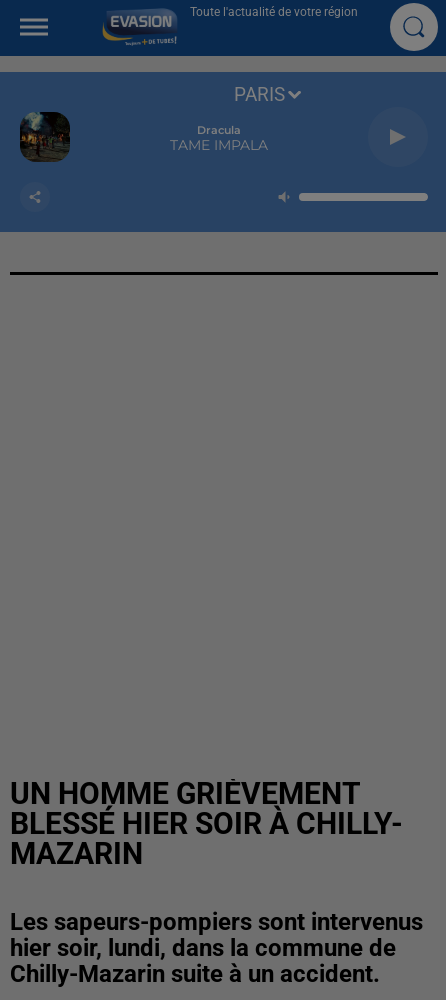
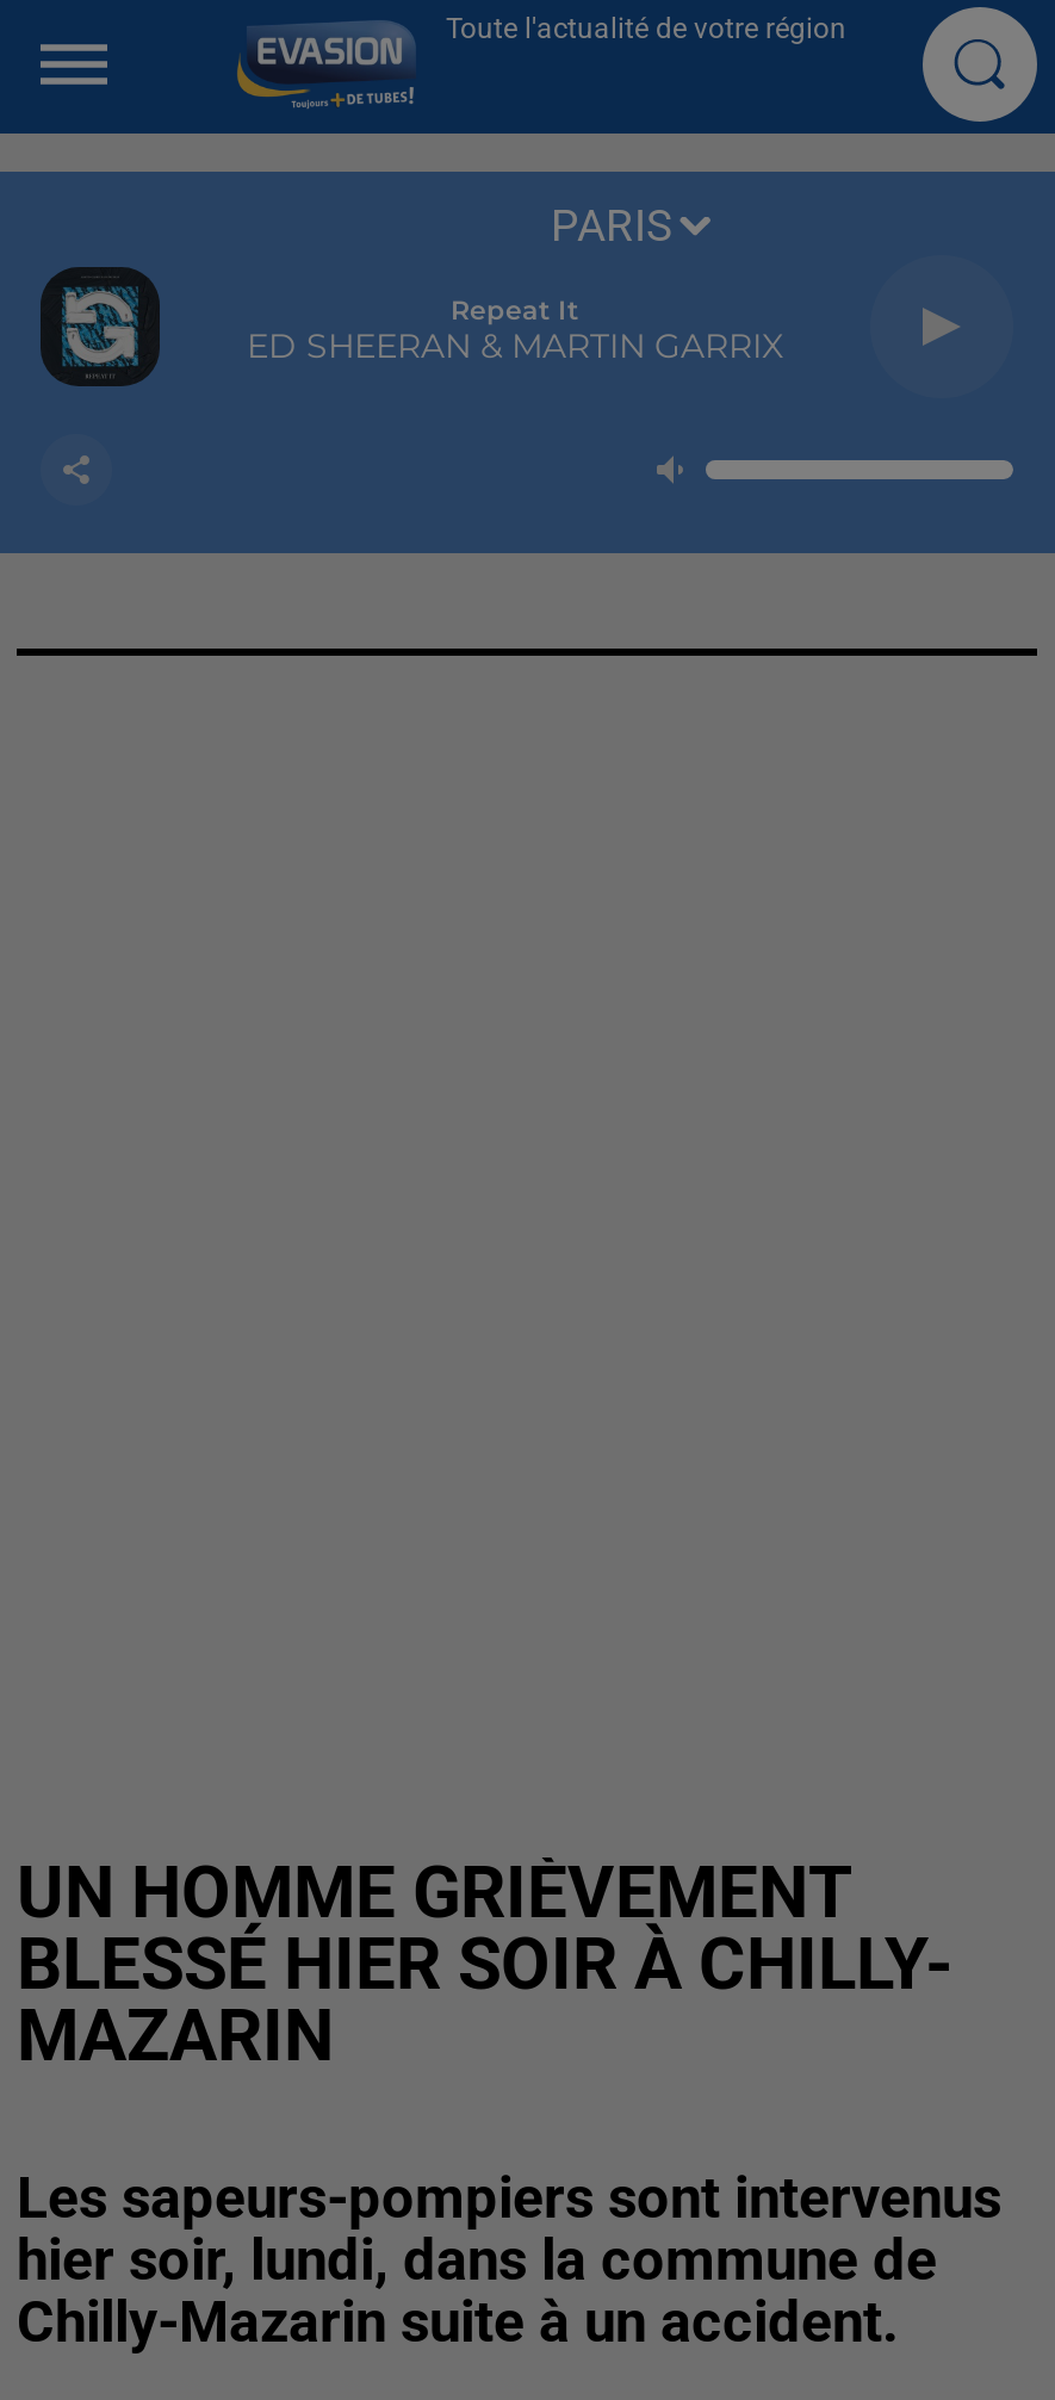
- [image]
+ [image]

- Dracula
- TAME IMPALA
+ Repeat It
+ ED SHEERAN & MARTIN GARRIX
